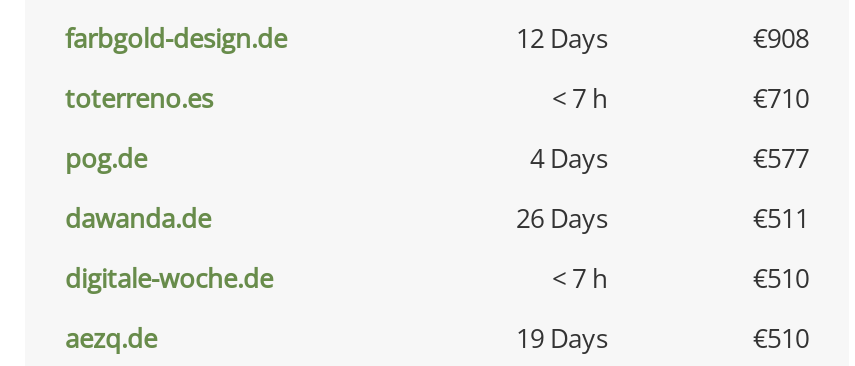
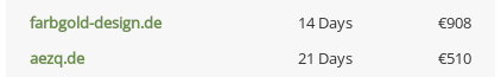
- 12 Days
+ 14 Days

- toterreno.es
- < 7 h
- €710
- pog.de
- 4 Days
- €577
- dawanda.de
- 26 Days
- €511
- digitale-woche.de
- < 7 h
- €510

- 19 Days
+ 21 Days
